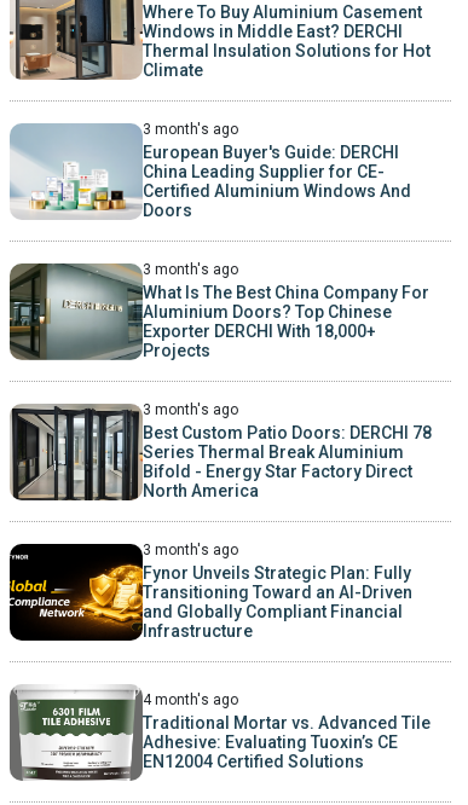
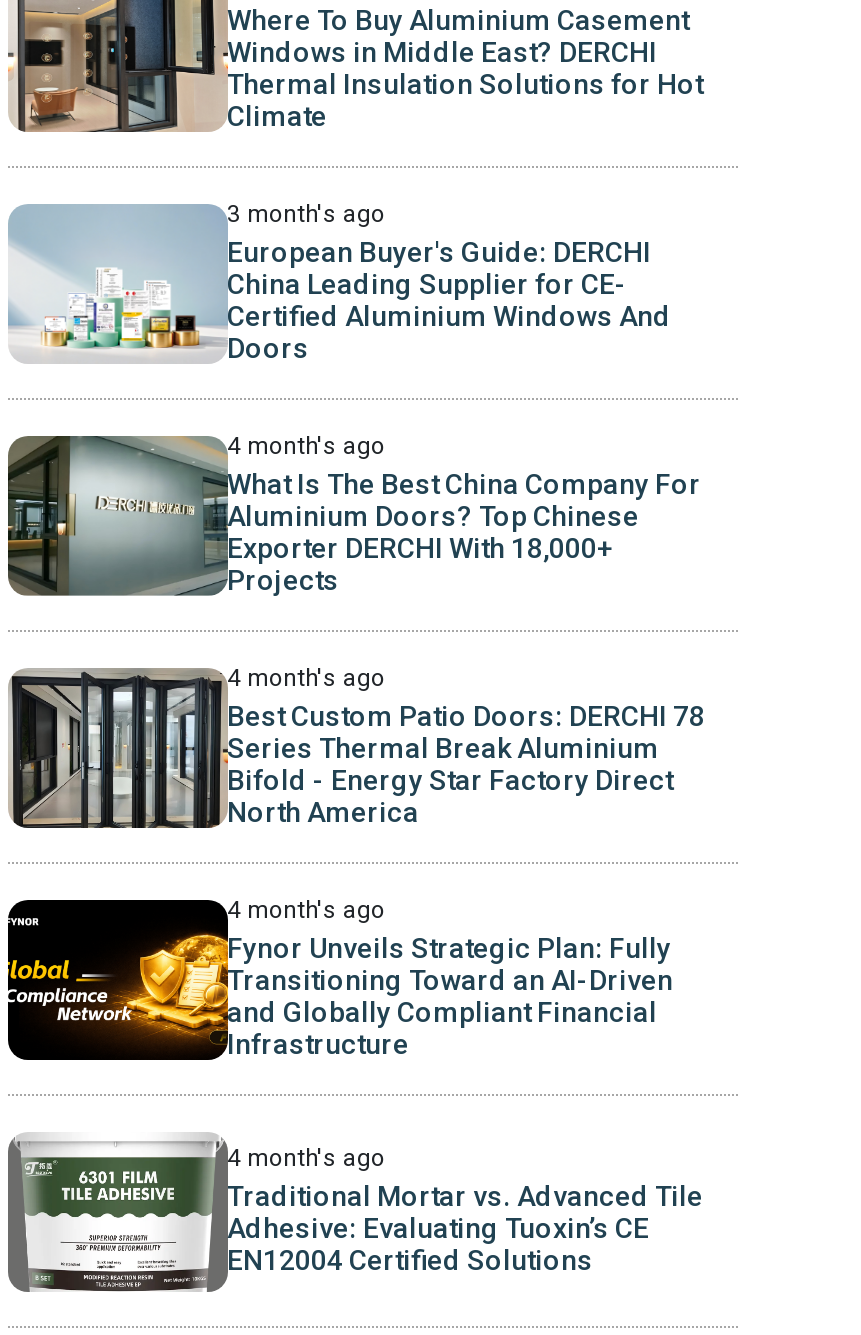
- 3 month's ago
+ 4 month's ago

- 3 month's ago
+ 4 month's ago

- 3 month's ago
+ 4 month's ago
